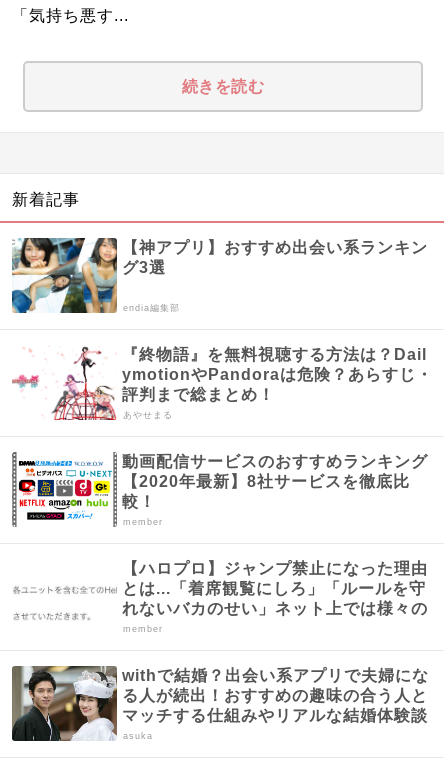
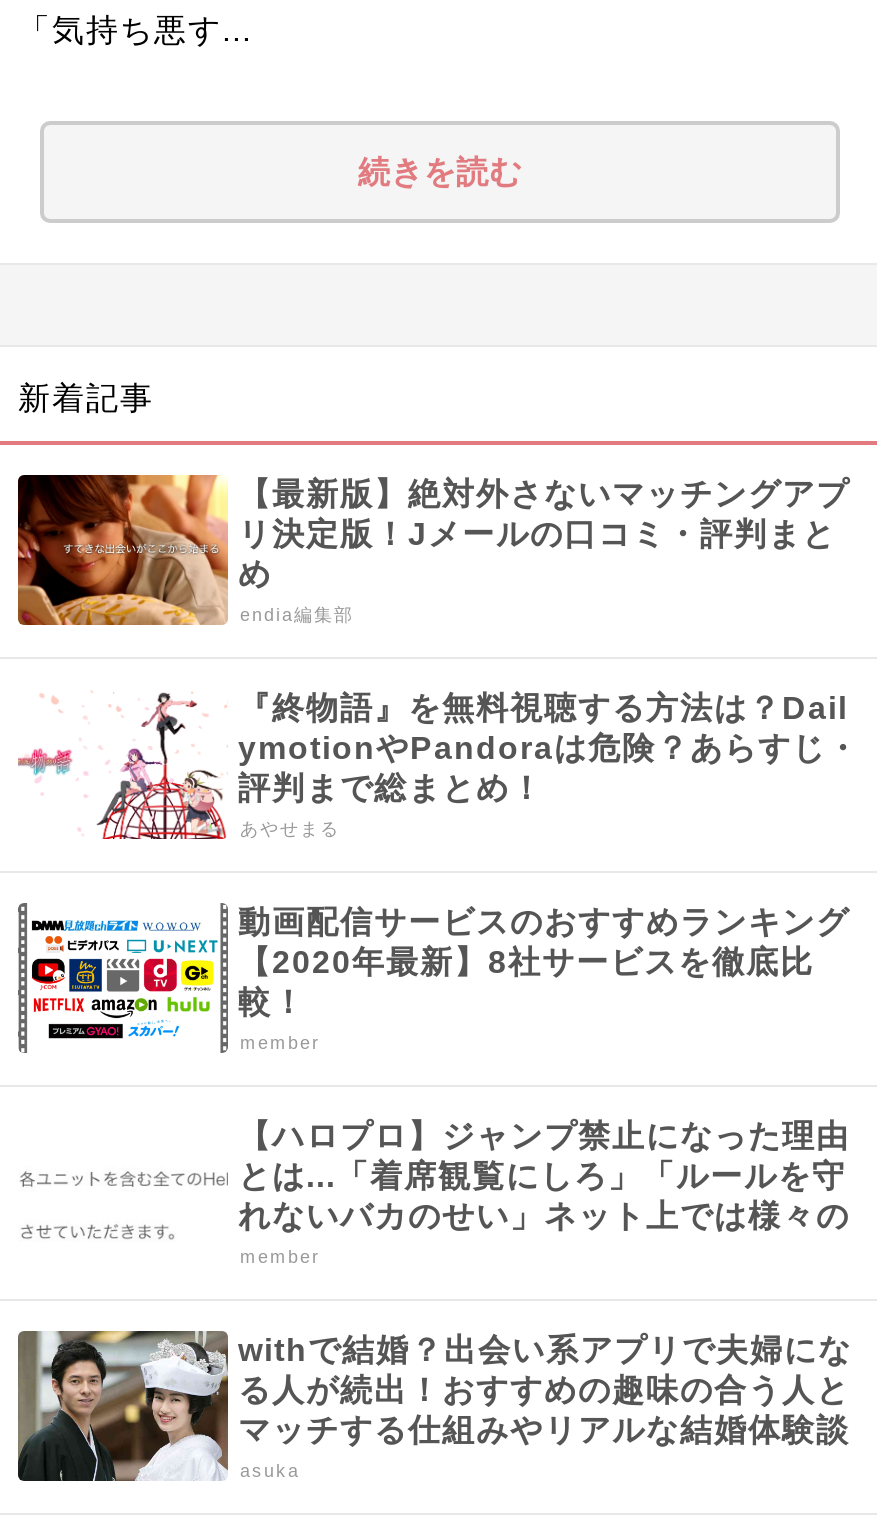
- [image]
- 【神アプリ】おすすめ出会い系ランキン
- グ3選
+ [image]
+ 【最新版】絶対外さないマッチングアプ
+ リ決定版！Jメールの口コミ・評判まと
+ め
